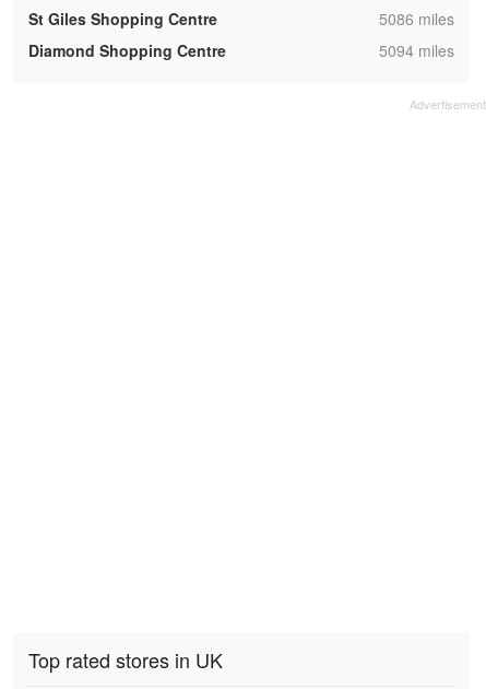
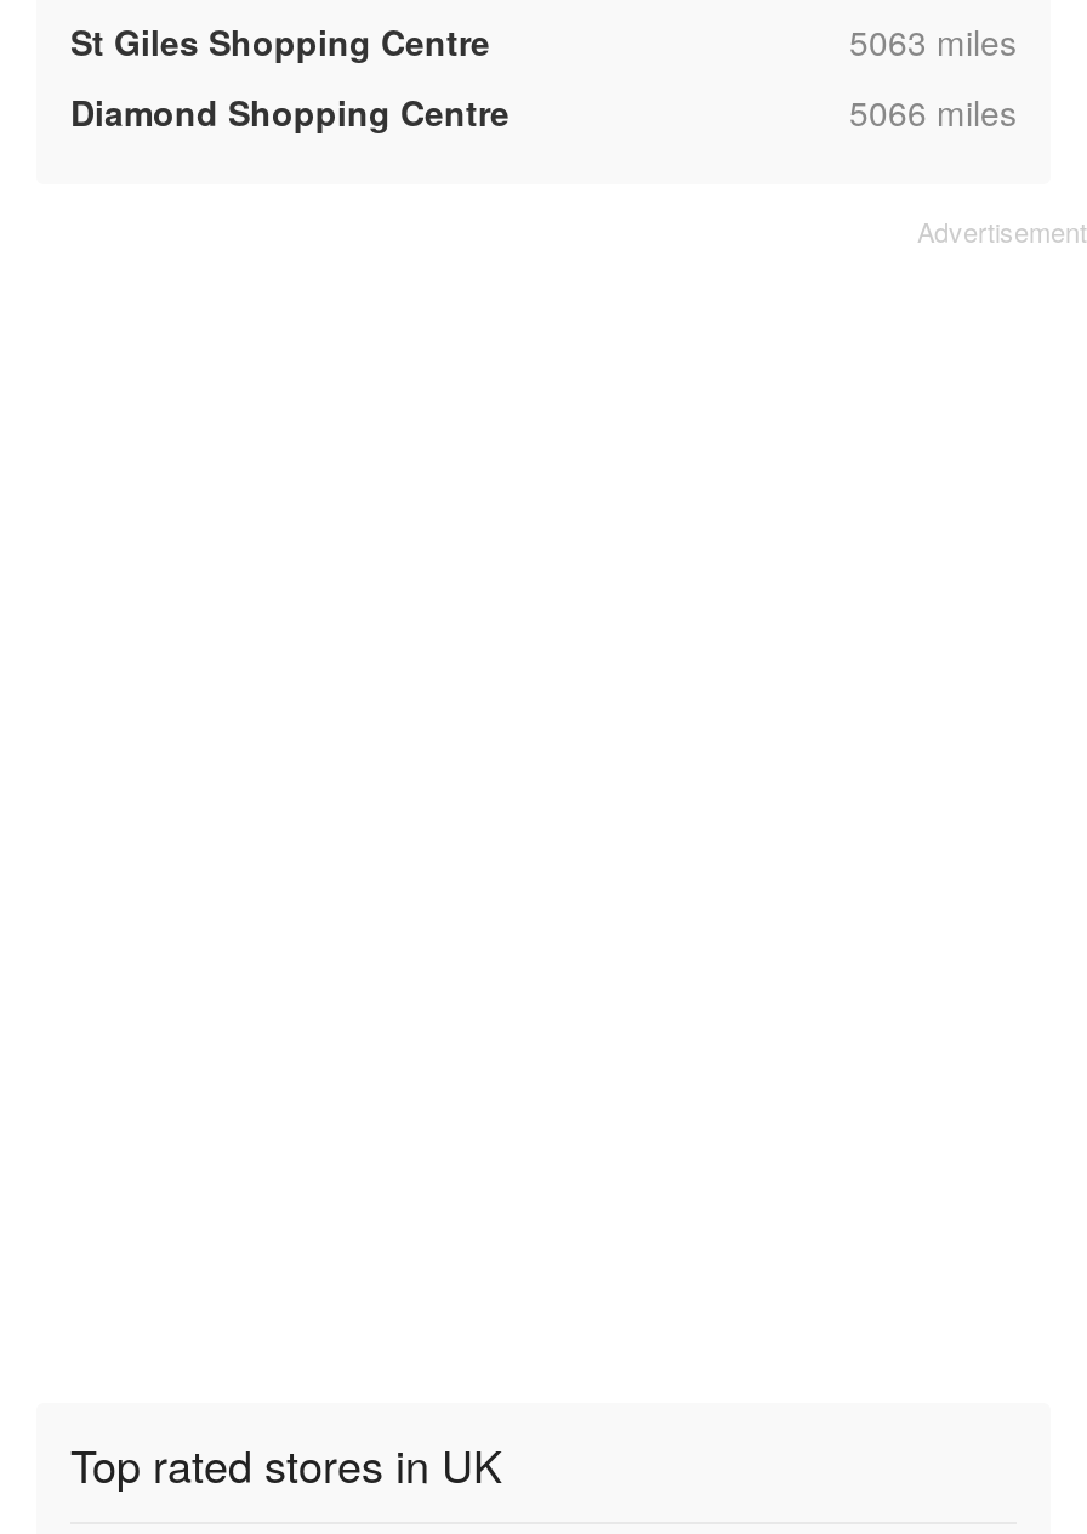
- 5086 miles
+ 5063 miles

- 5094 miles
+ 5066 miles
